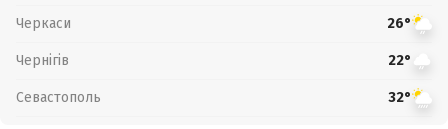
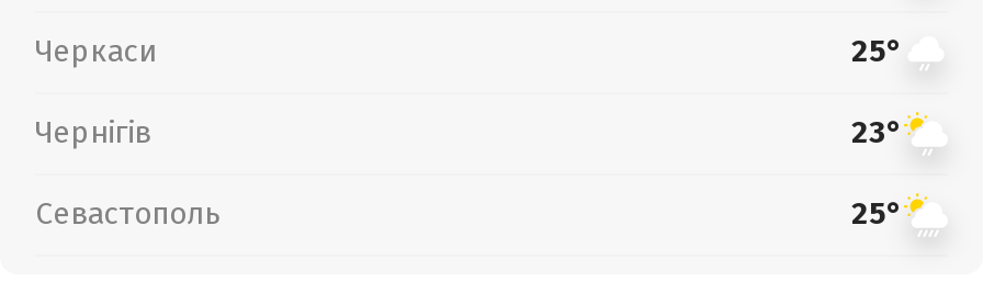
- 26°
+ 25°

- 22°
+ 23°

- 32°
+ 25°
